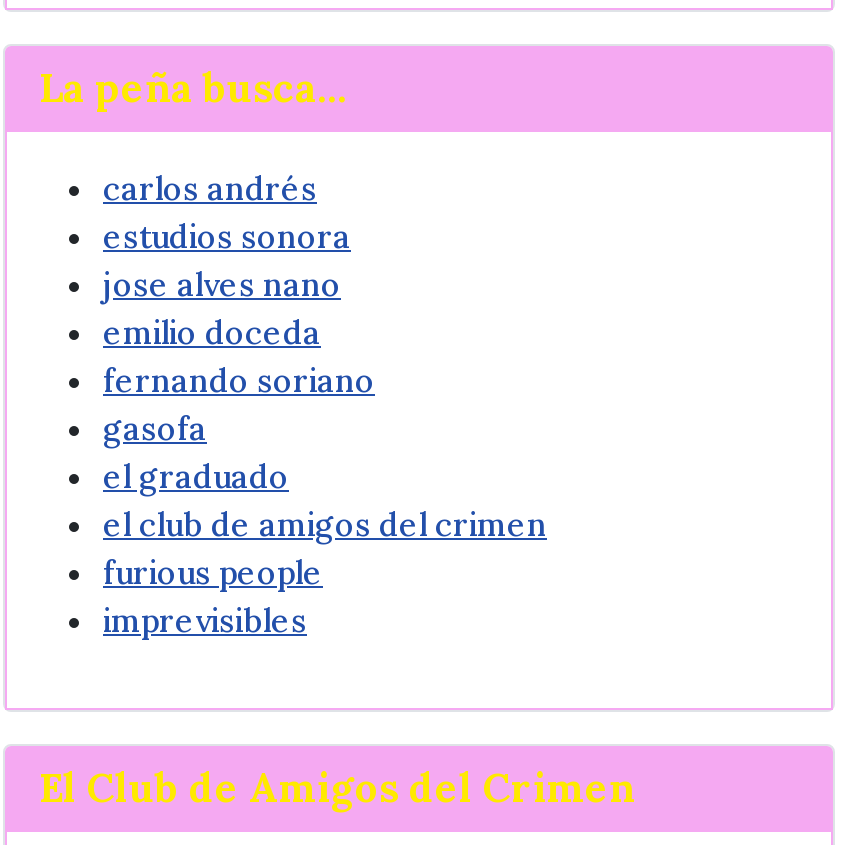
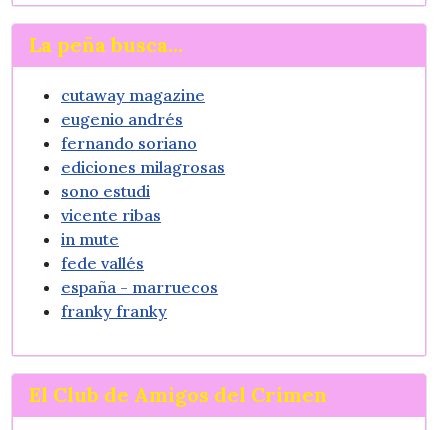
- carlos andrés
- estudios sonora
- jose alves nano
- emilio doceda
+ cutaway magazine
+ eugenio andrés

moved up: fernando soriano

- gasofa
- el graduado
- el club de amigos del crimen
- furious people
- imprevisibles
+ ediciones milagrosas
+ sono estudi
+ vicente ribas
+ in mute
+ fede vallés
+ españa - marruecos
+ franky franky
